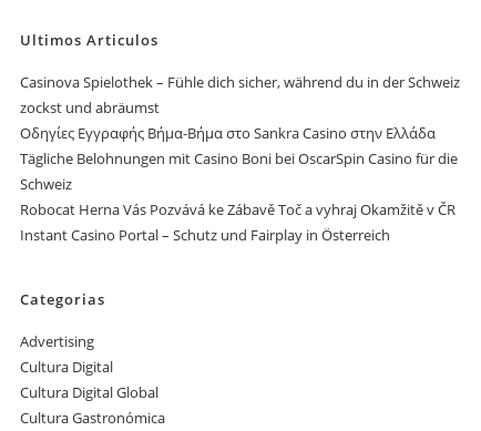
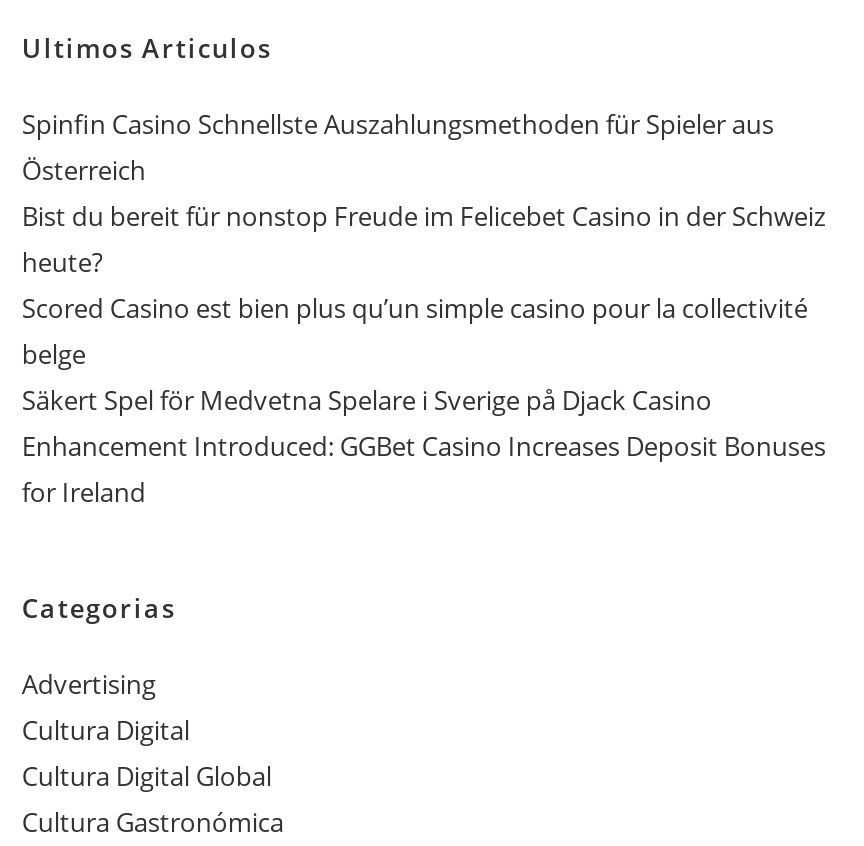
- Casinova Spielothek – Fühle dich sicher, während du in der Schweiz
- zockst und abräumst
- Οδηγίες Εγγραφής Βήμα-Βήμα στο Sankra Casino στην Ελλάδα
- Tägliche Belohnungen mit Casino Boni bei OscarSpin Casino für die
- Schweiz
- Robocat Herna Vás Pozvává ke Zábavě Toč a vyhraj Okamžitě v ČR
- Instant Casino Portal – Schutz und Fairplay in Österreich
+ Spinfin Casino Schnellste Auszahlungsmethoden für Spieler aus
+ Österreich
+ Bist du bereit für nonstop Freude im Felicebet Casino in der Schweiz
+ heute?
+ Scored Casino est bien plus qu’un simple casino pour la collectivité
+ belge
+ Säkert Spel för Medvetna Spelare i Sverige på Djack Casino
+ Enhancement Introduced: GGBet Casino Increases Deposit Bonuses
+ for Ireland
